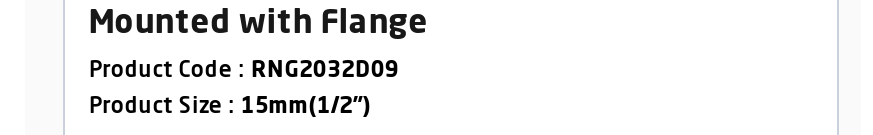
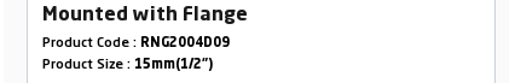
- Product Code : RNG2032D09
+ Product Code : RNG2004D09
